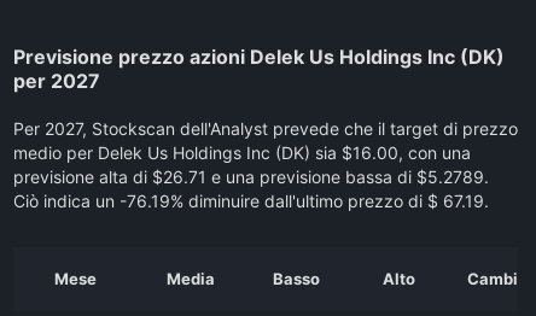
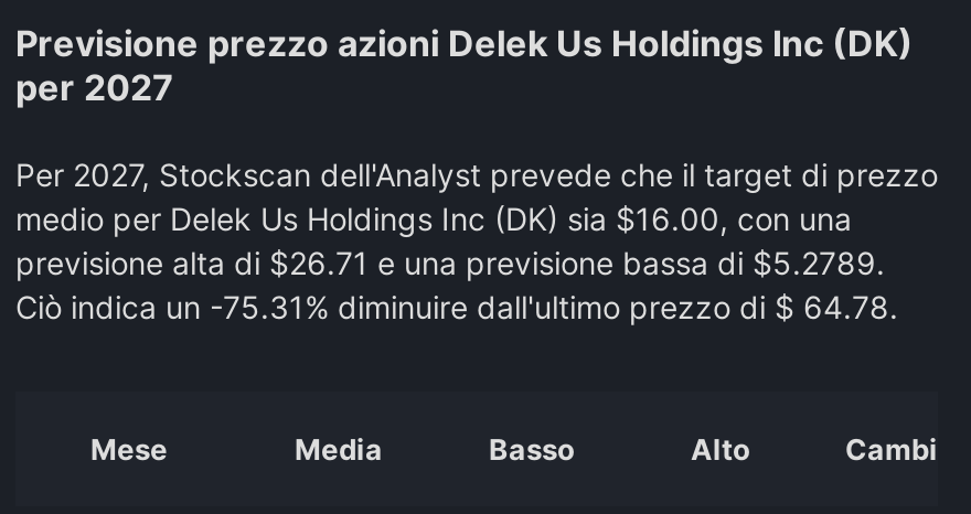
- Ciò indica un -76.19% diminuire dall'ultimo prezzo di $ 67.19.
+ Ciò indica un -75.31% diminuire dall'ultimo prezzo di $ 64.78.
